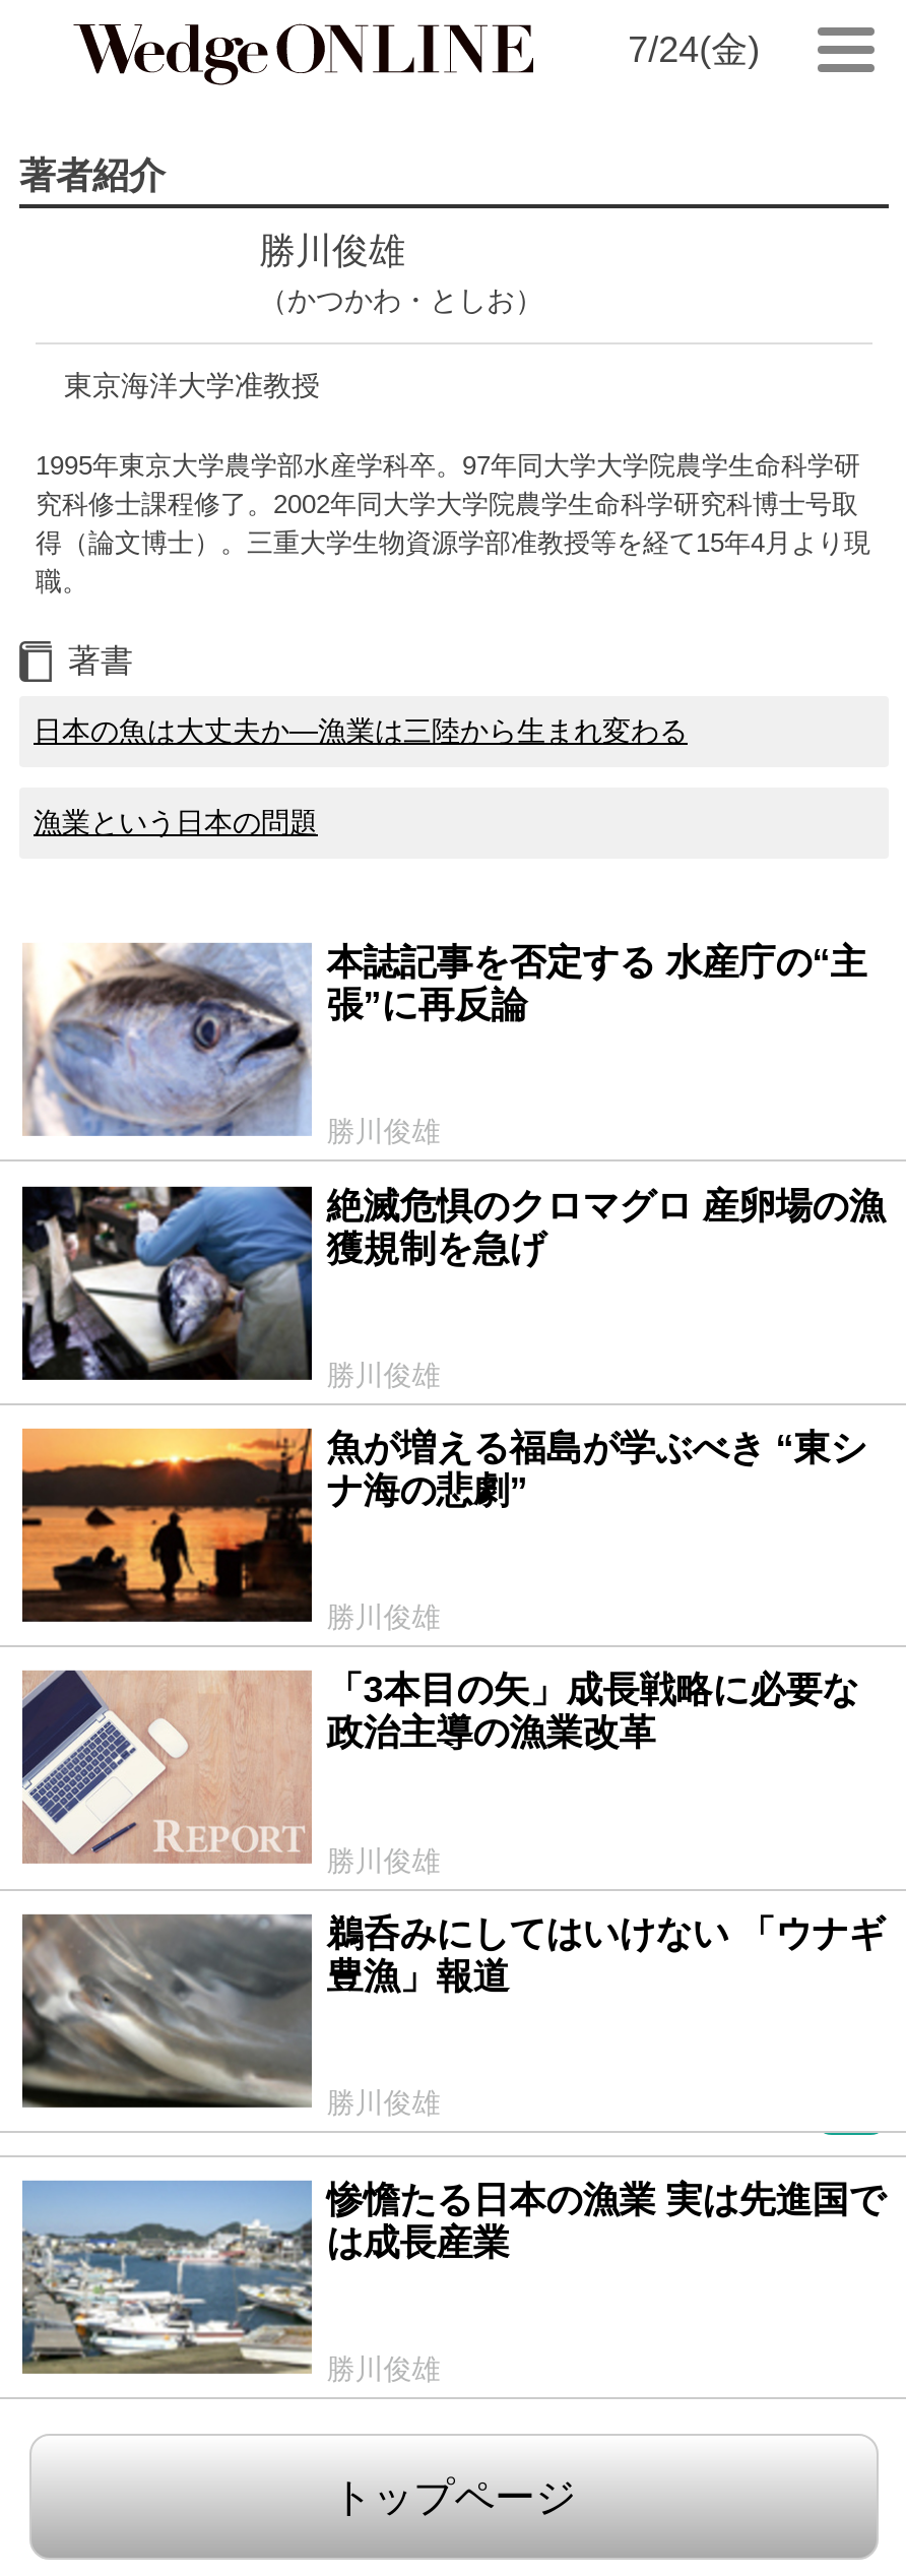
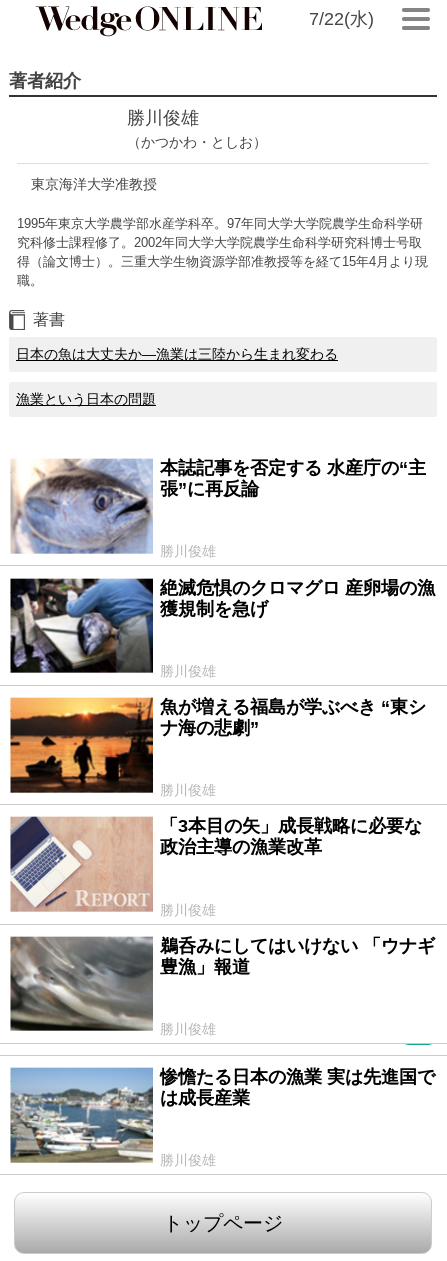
- 7/24(金)
+ 7/22(水)
